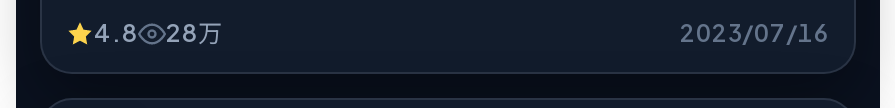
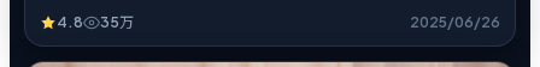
- 4.8 28万
+ 4.8 35万

- 2023/07/16
+ 2025/06/26
